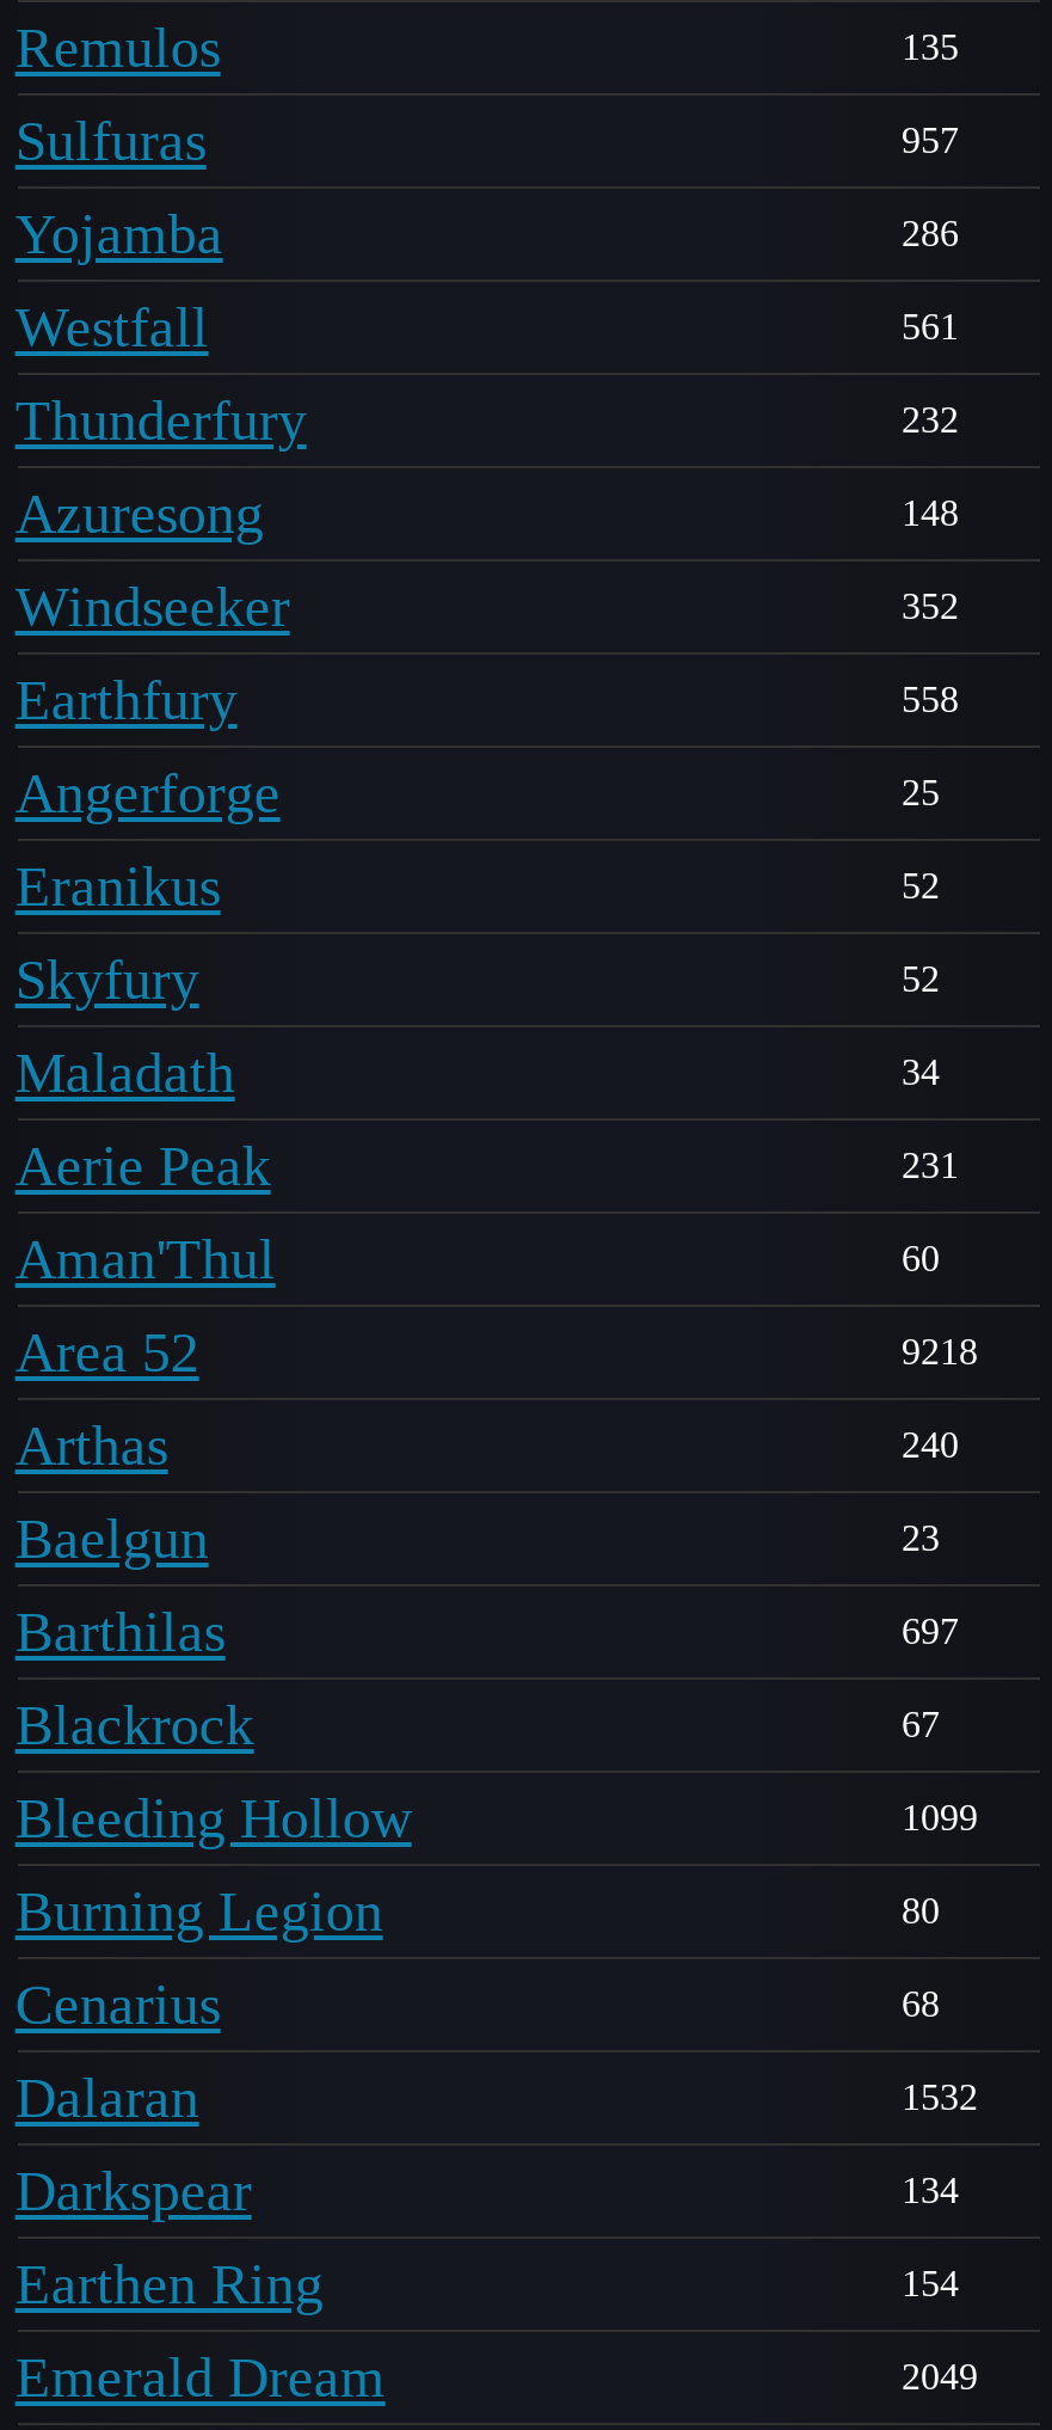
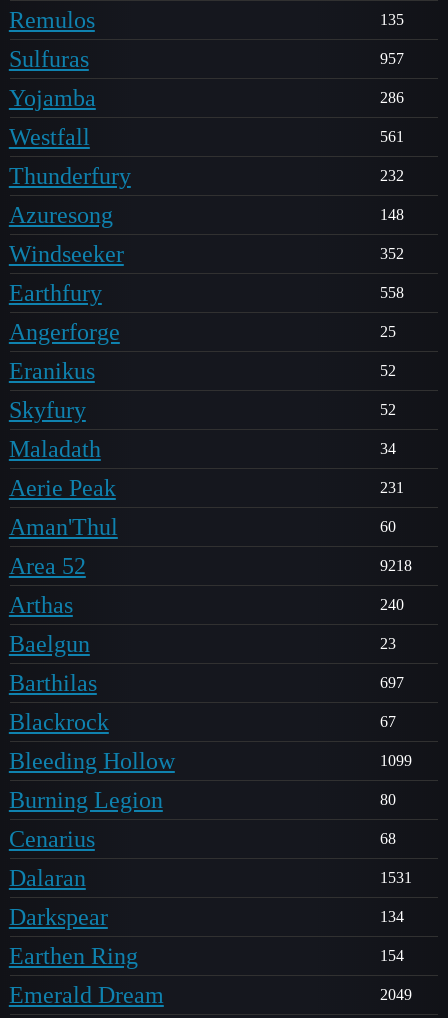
- 1532
+ 1531
